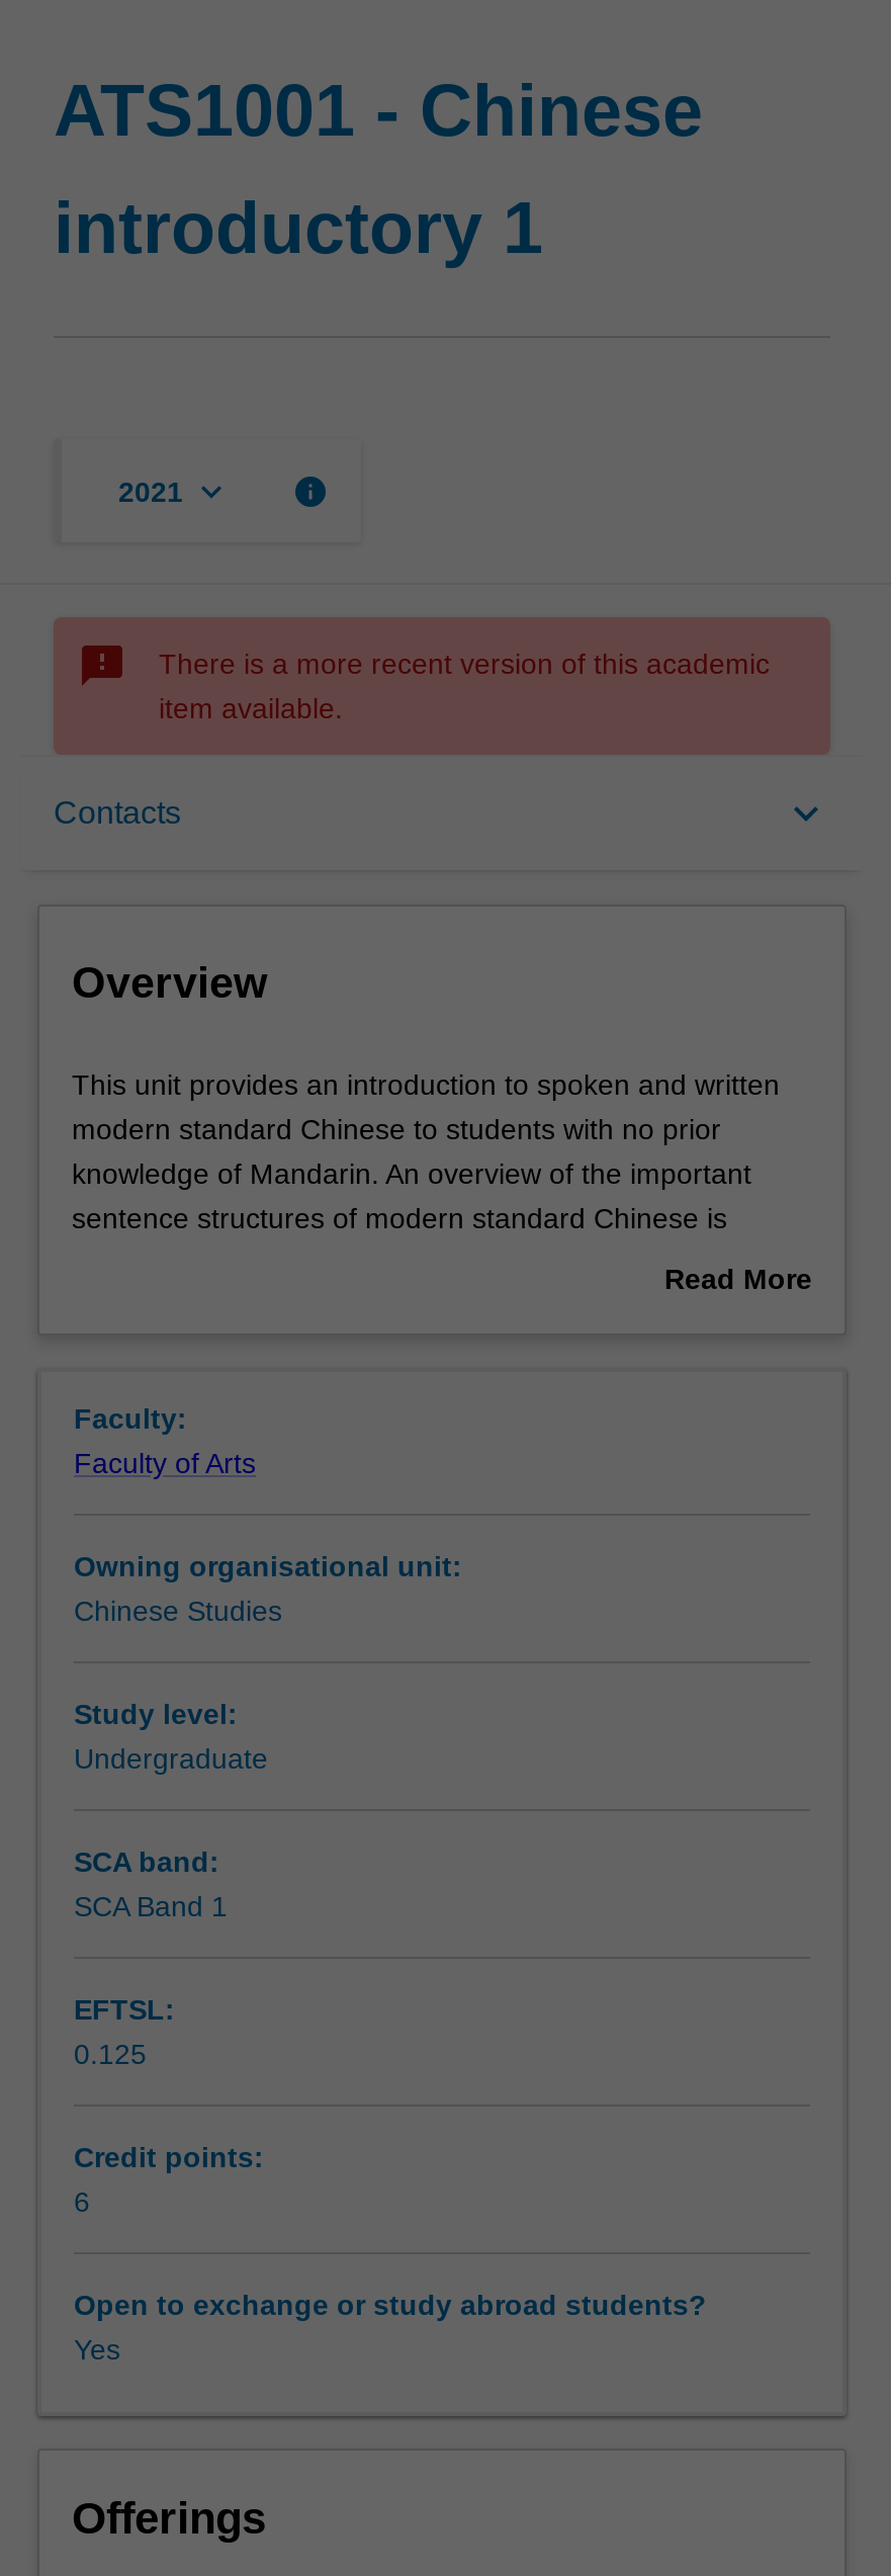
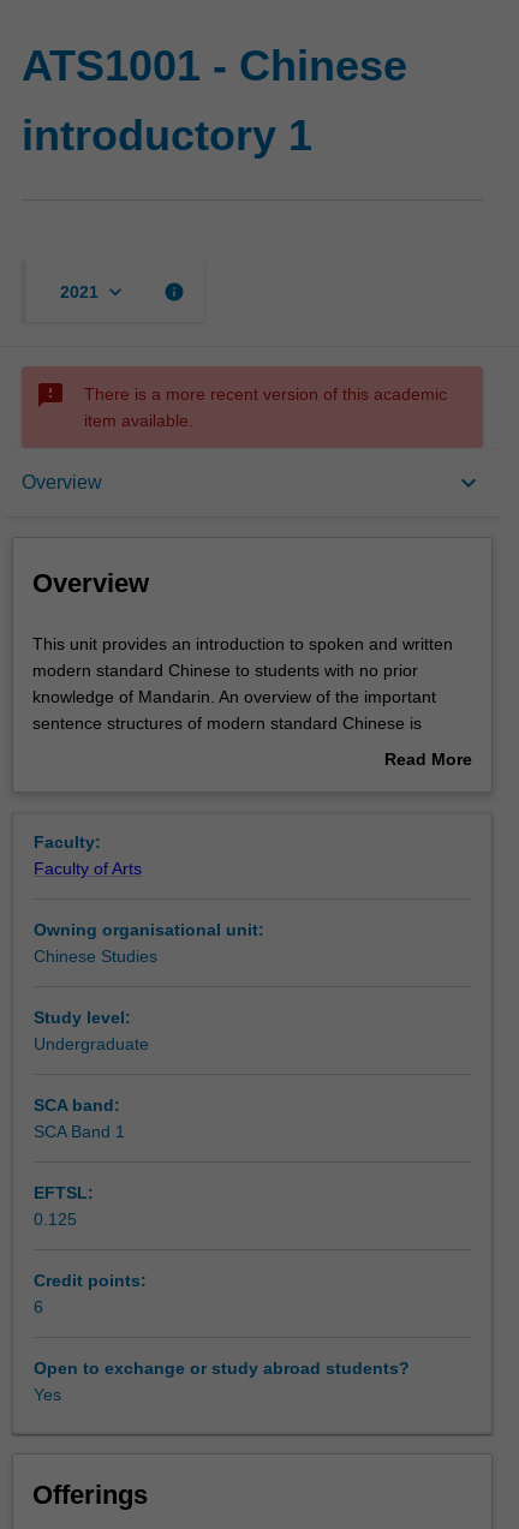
- Contacts
+ Overview
